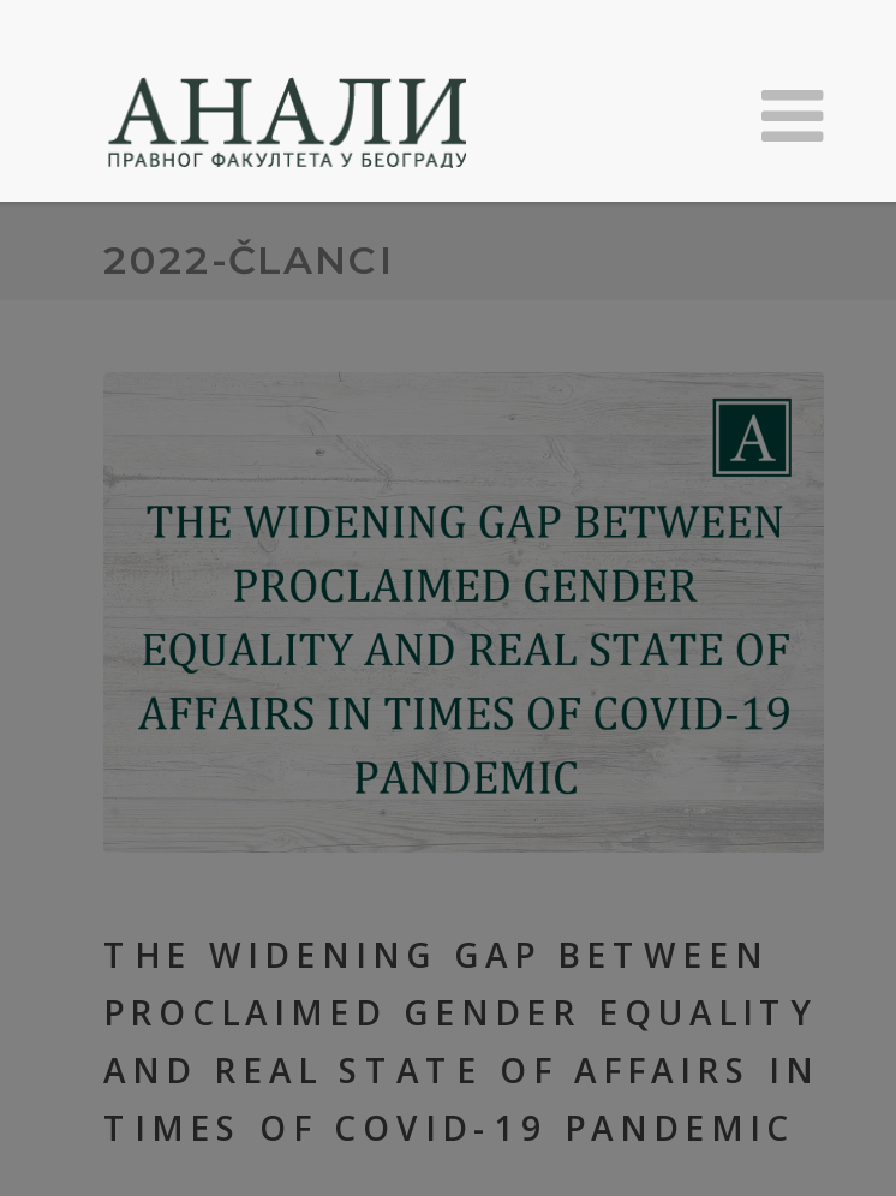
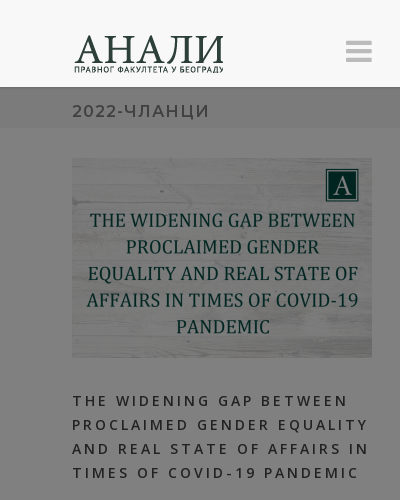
- 2022-ČLANCI
+ 2022-ЧЛАНЦИ
